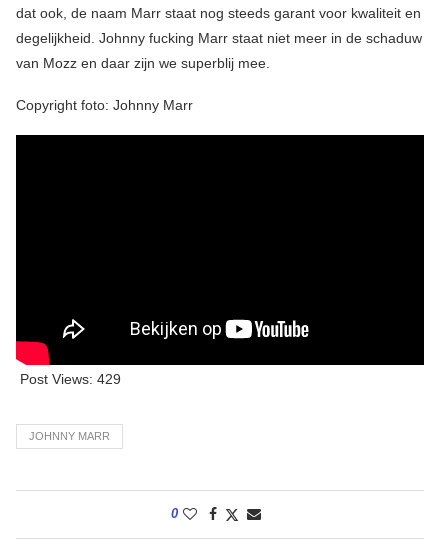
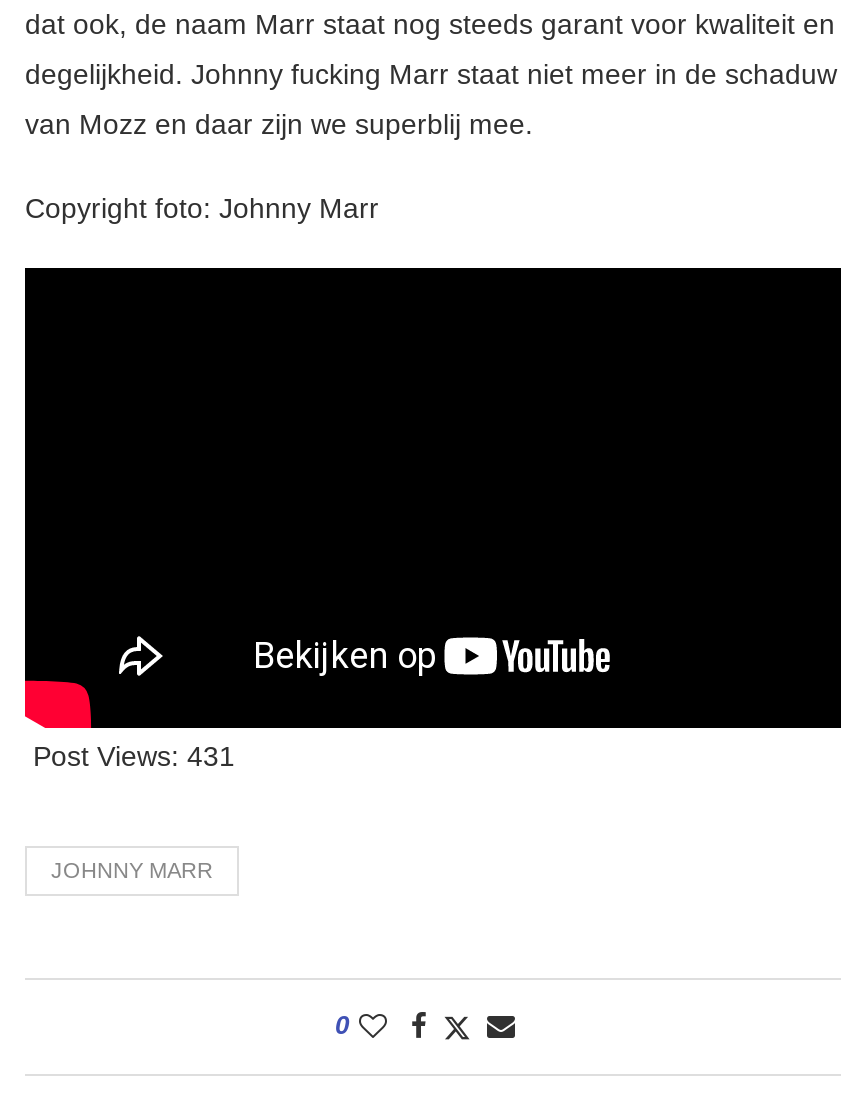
- Post Views: 429
+ Post Views: 431
